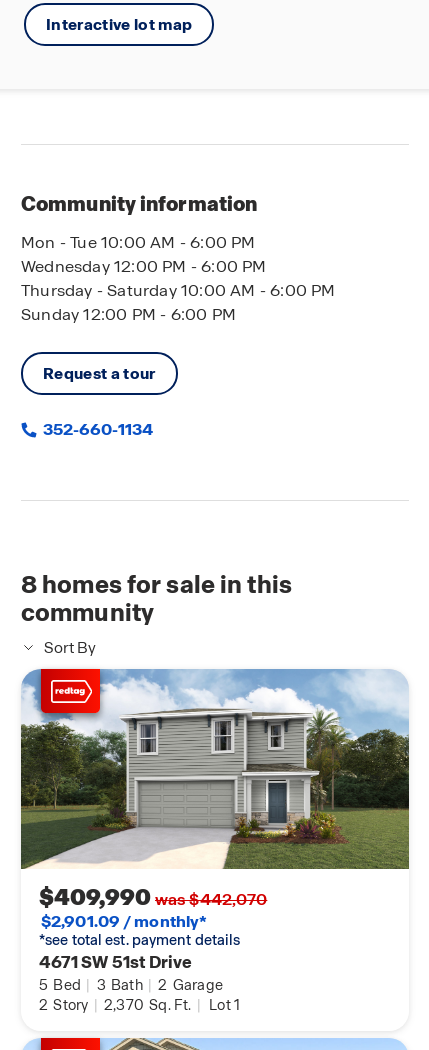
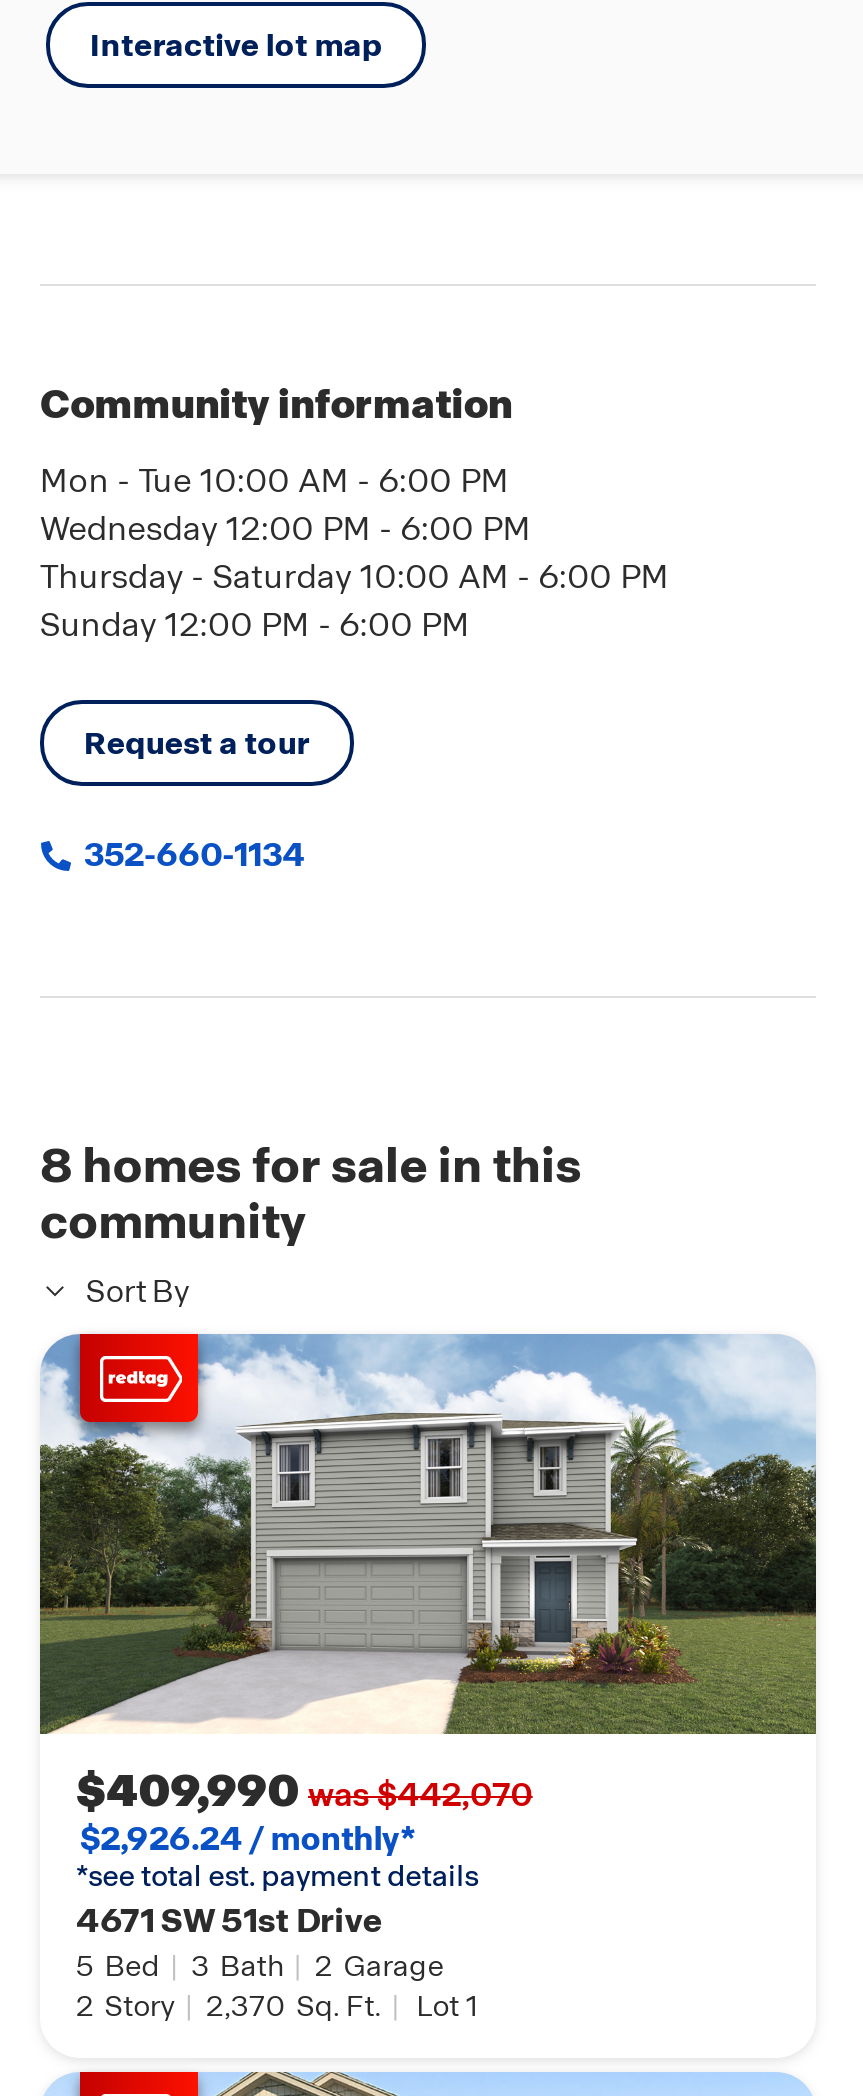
- $2,901.09 / monthly*
+ $2,926.24 / monthly*
